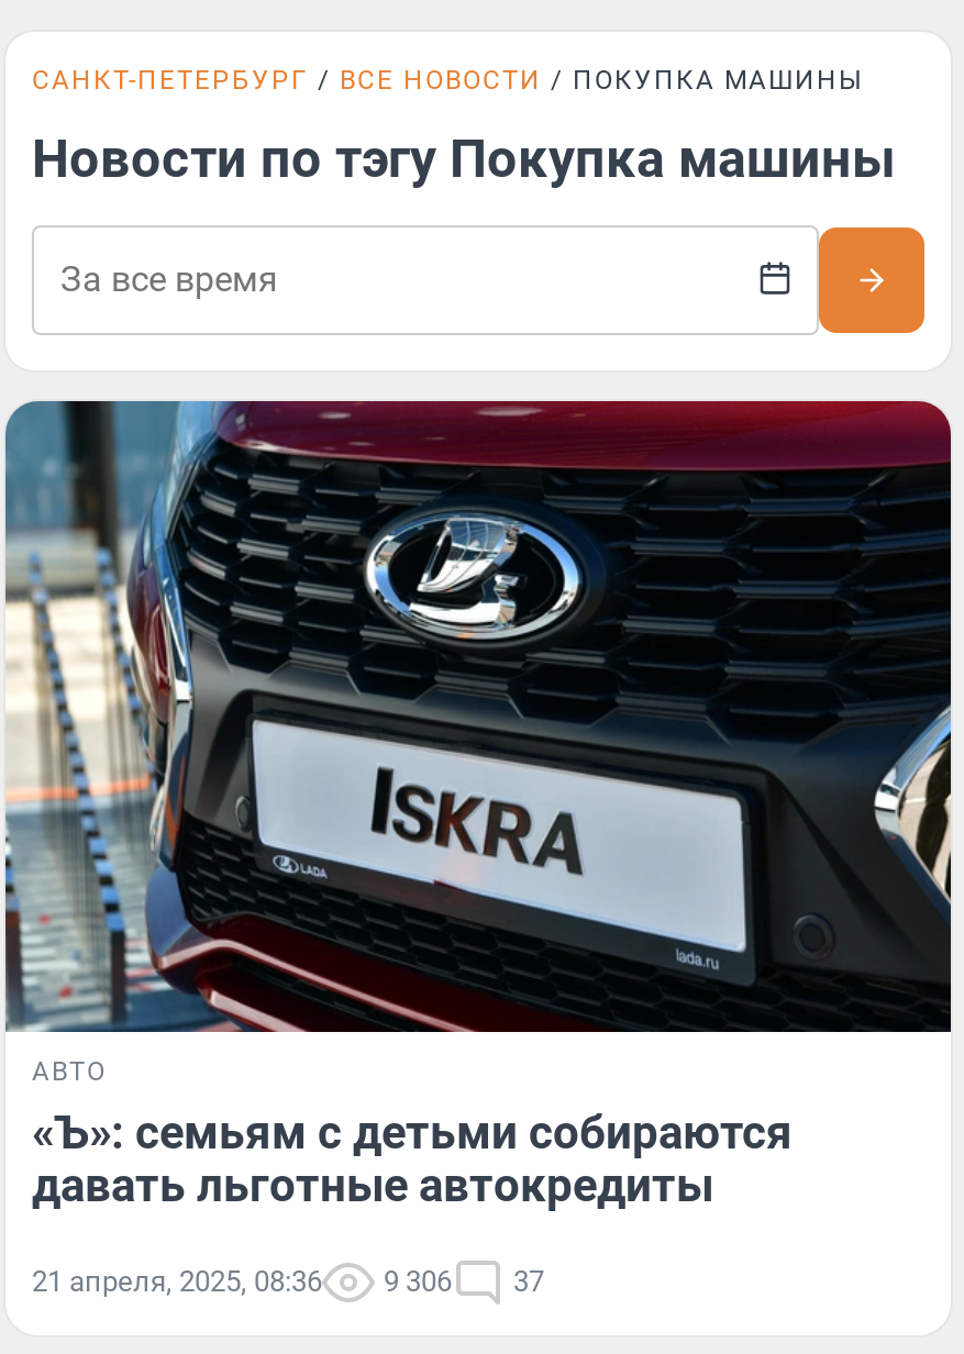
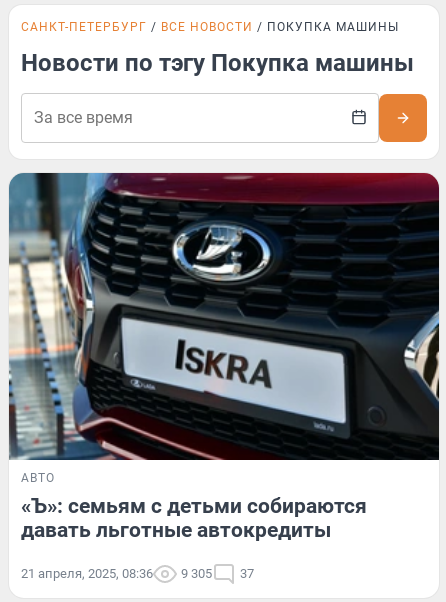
- 21 апреля, 2025, 08:36 9 306 37
+ 21 апреля, 2025, 08:36 9 305 37
